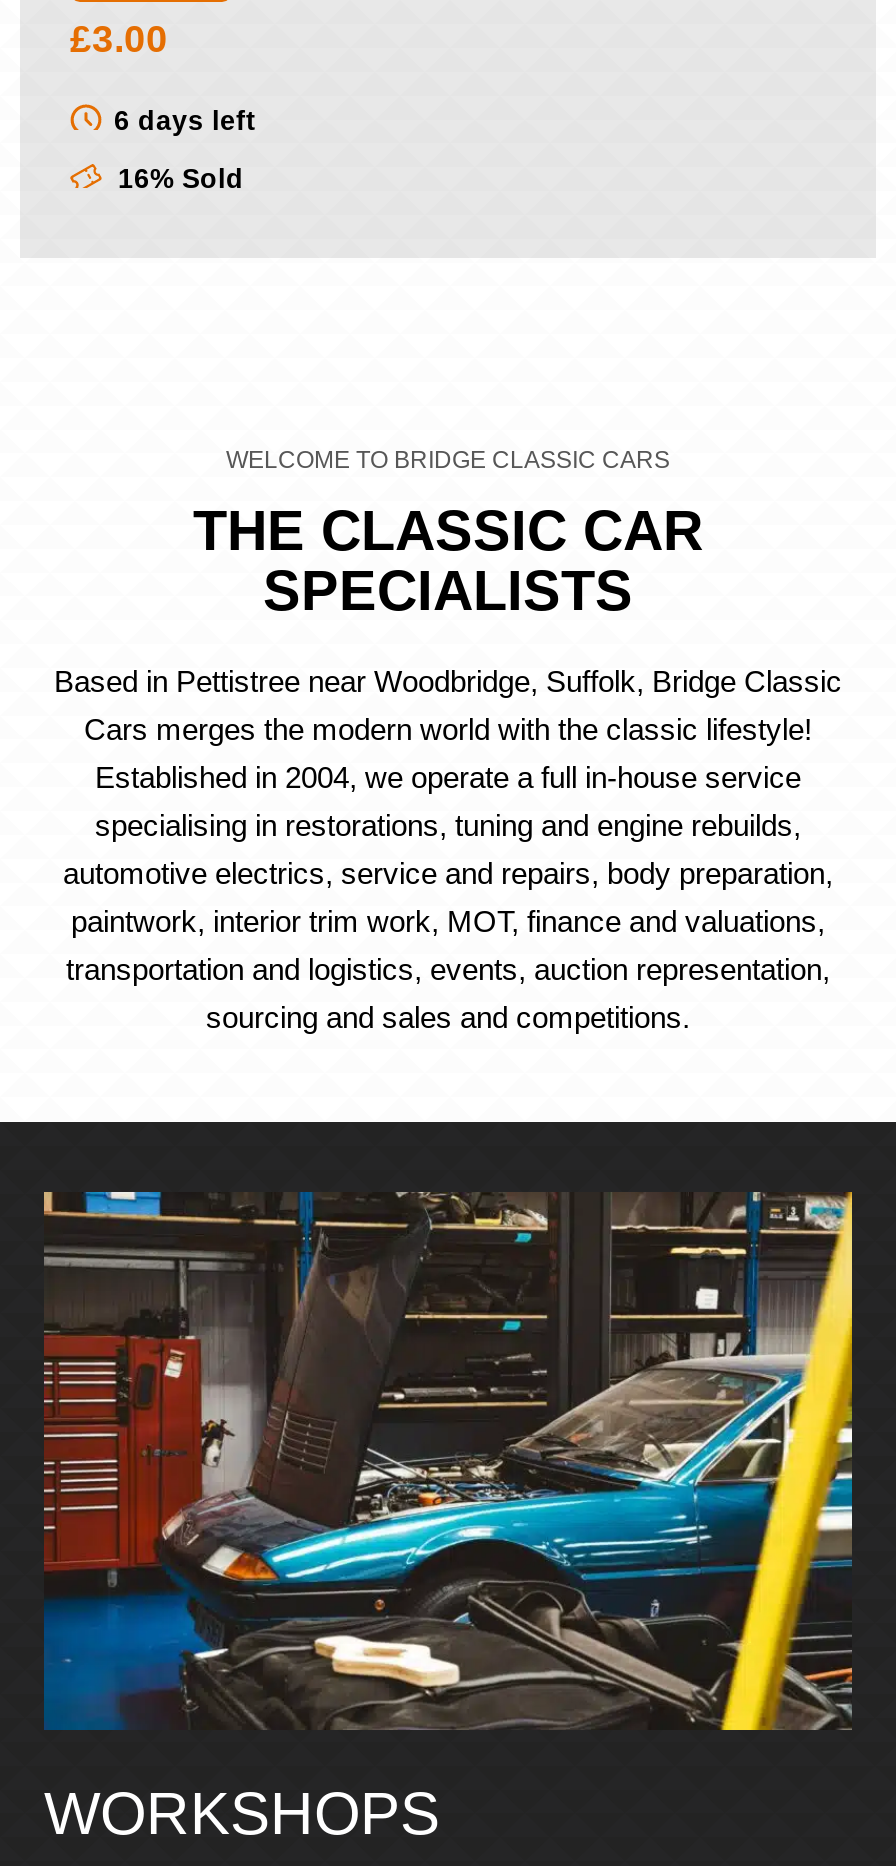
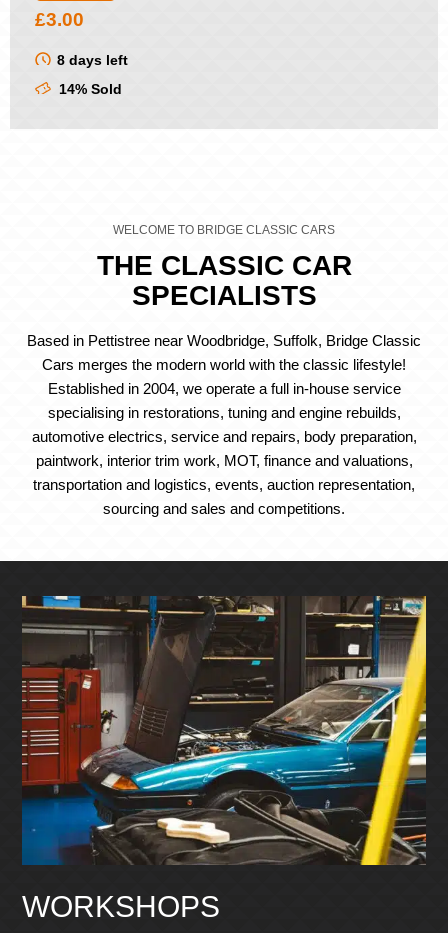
- 6 days left
+ 8 days left

- 16% Sold
+ 14% Sold
